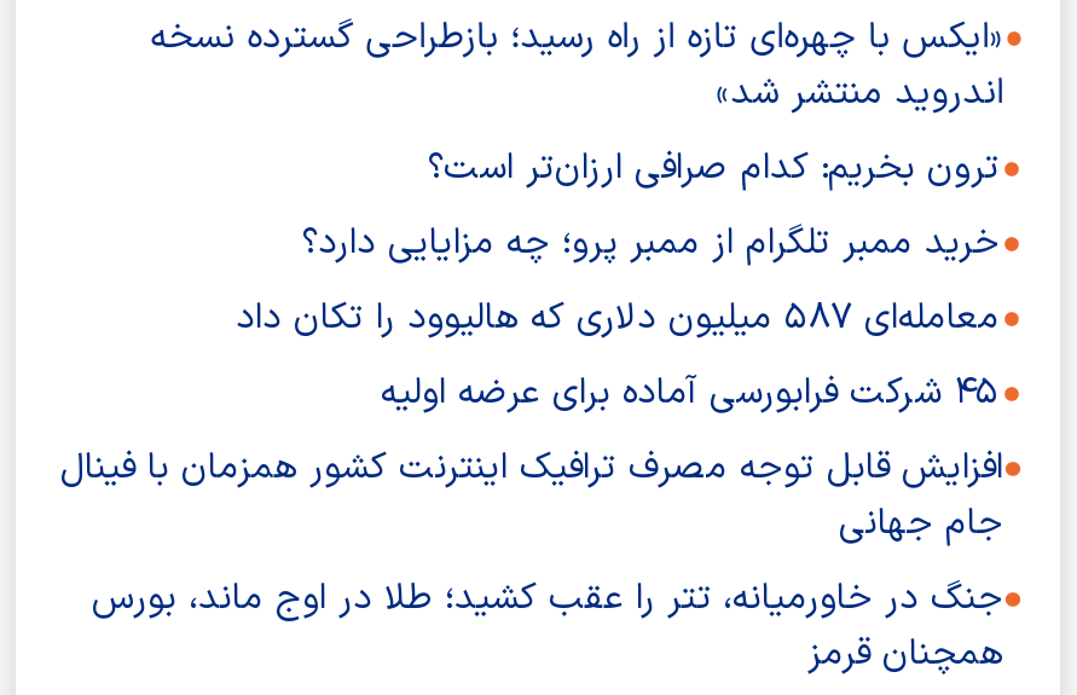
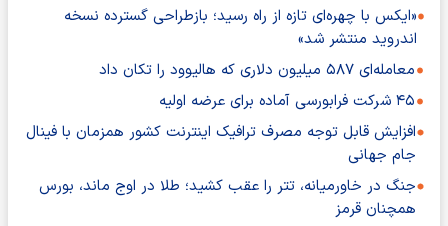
- ترون بخریم: کدام صرافی ارزان‌تر است؟
- خرید ممبر تلگرام از ممبر پرو؛ چه مزایایی دارد؟
